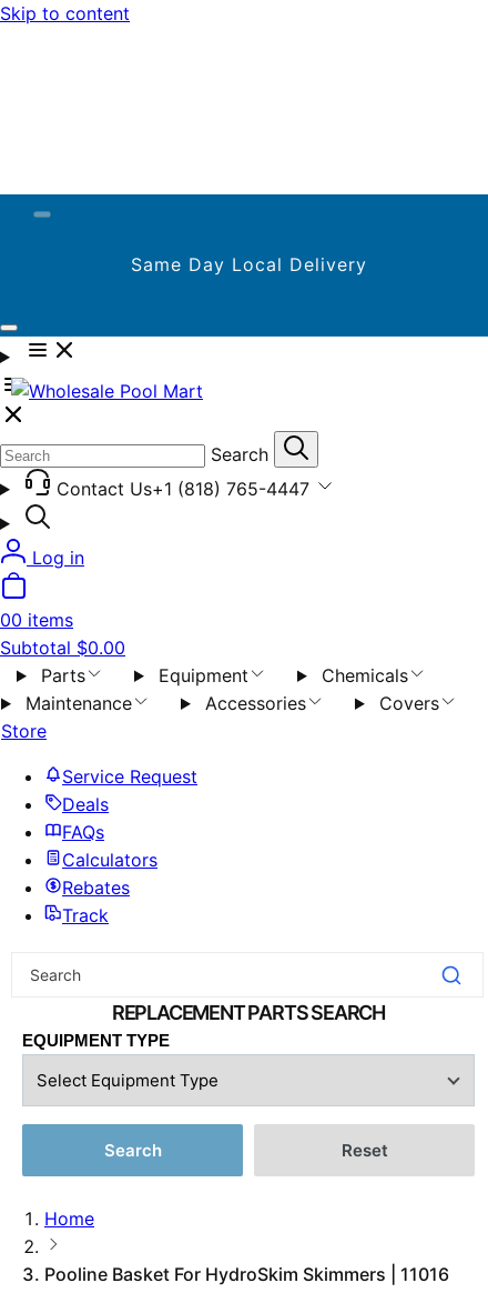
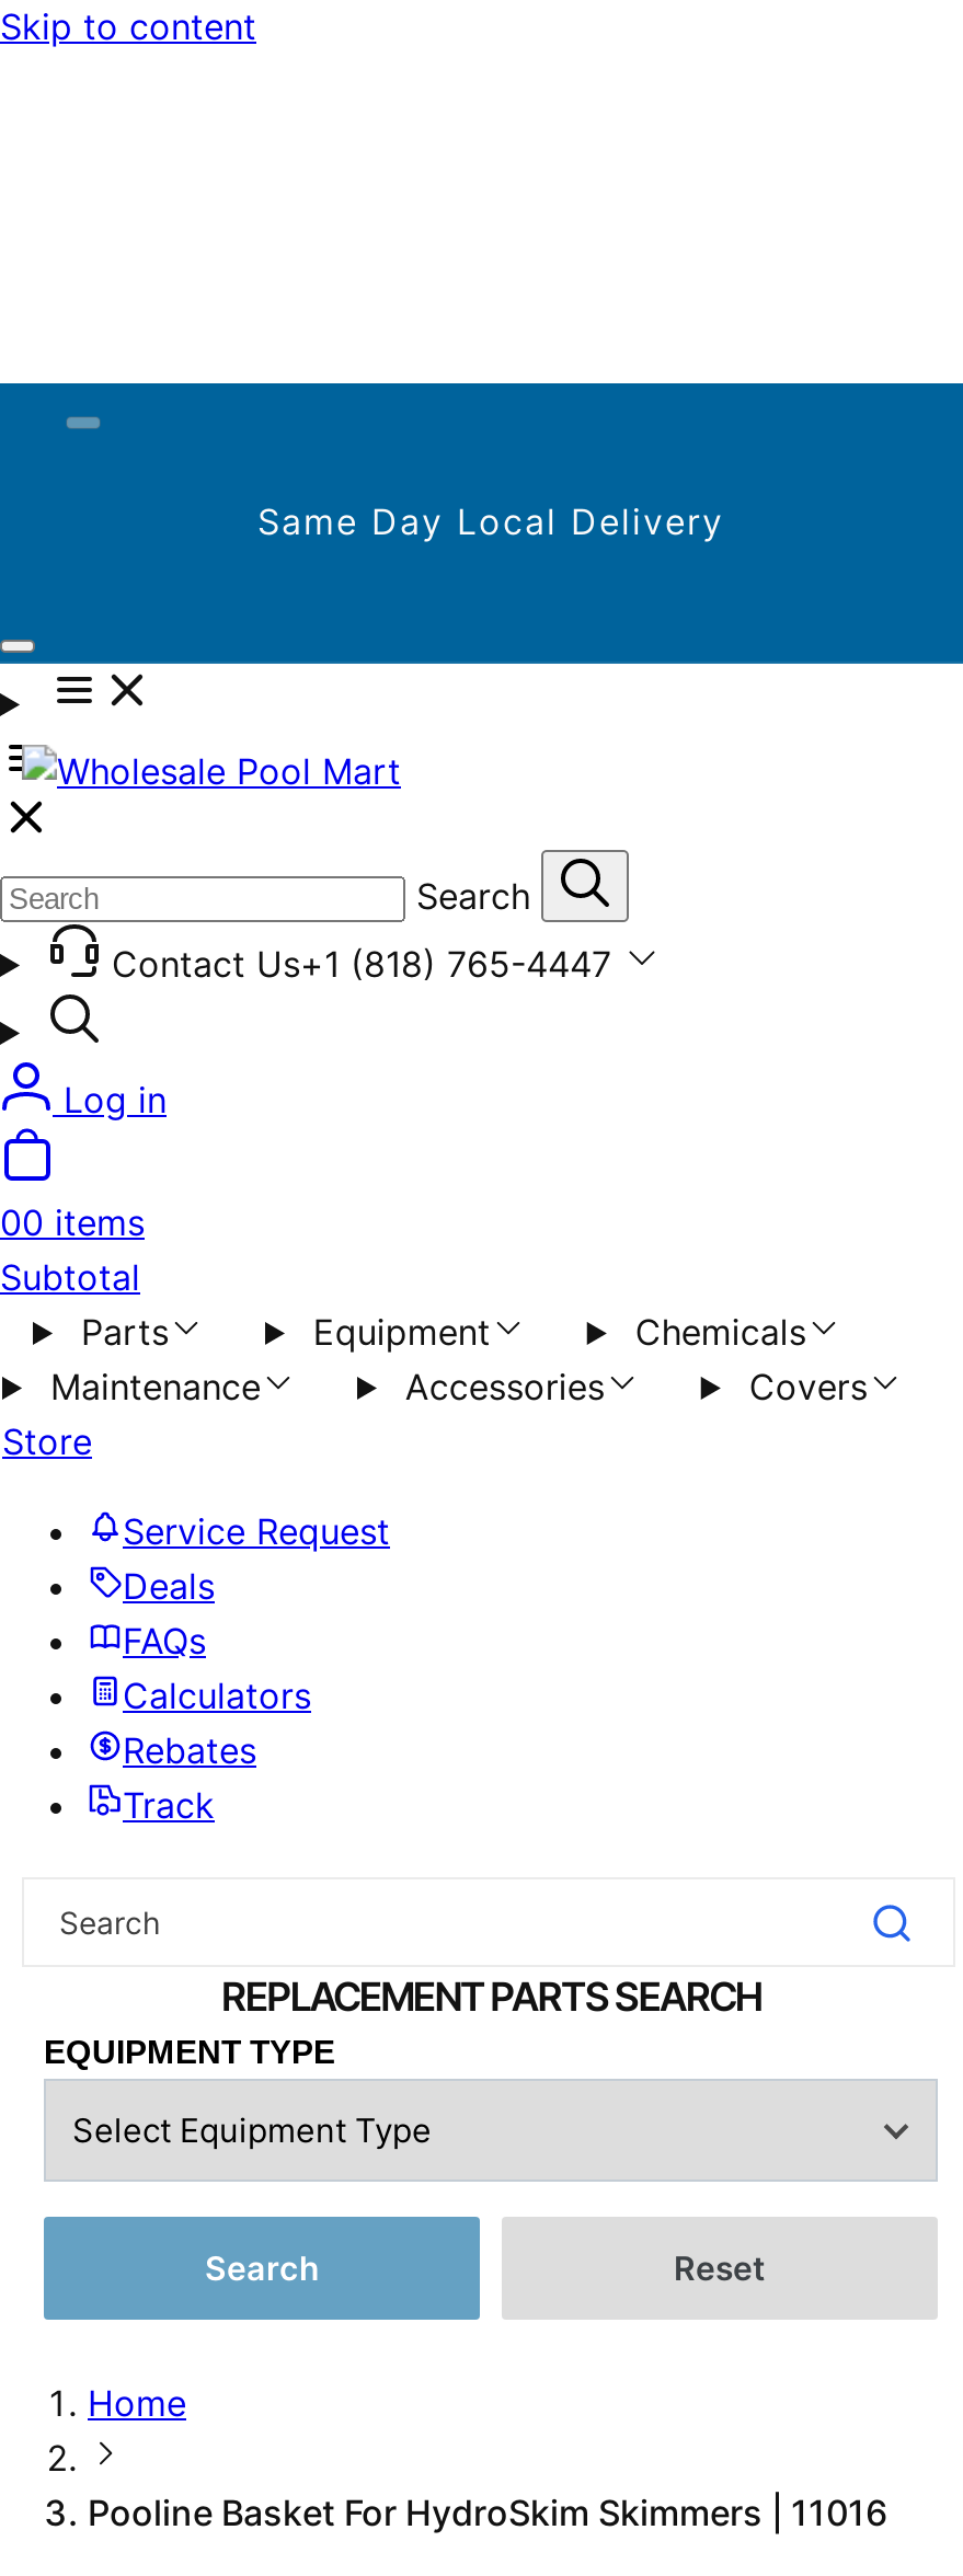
- Subtotal $0.00
+ Subtotal
